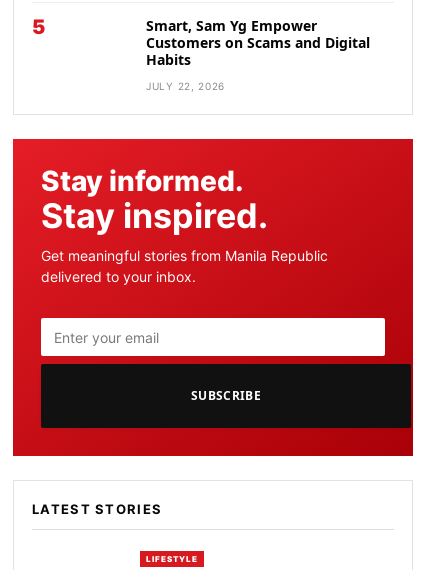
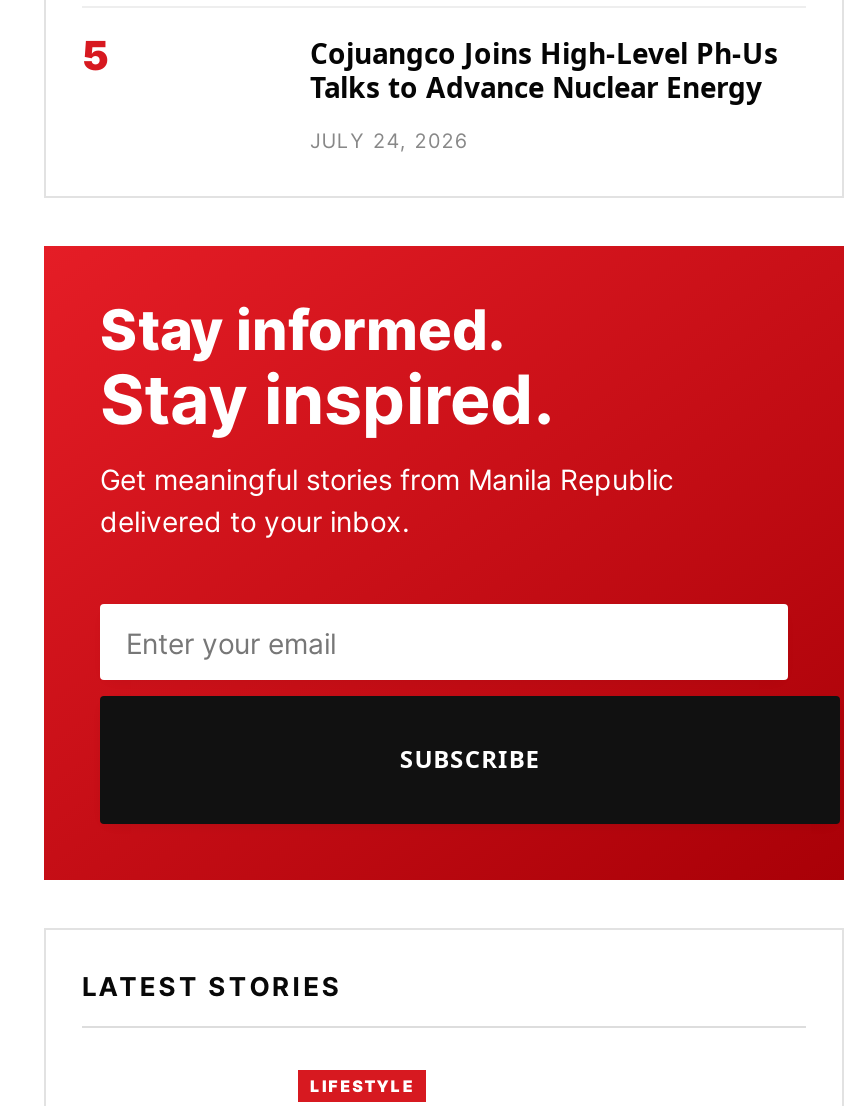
- Smart, Sam Yg Empower
- Customers on Scams and Digital
- Habits
+ Cojuangco Joins High-Level Ph-Us
+ Talks to Advance Nuclear Energy

- JULY 22, 2026
+ JULY 24, 2026
